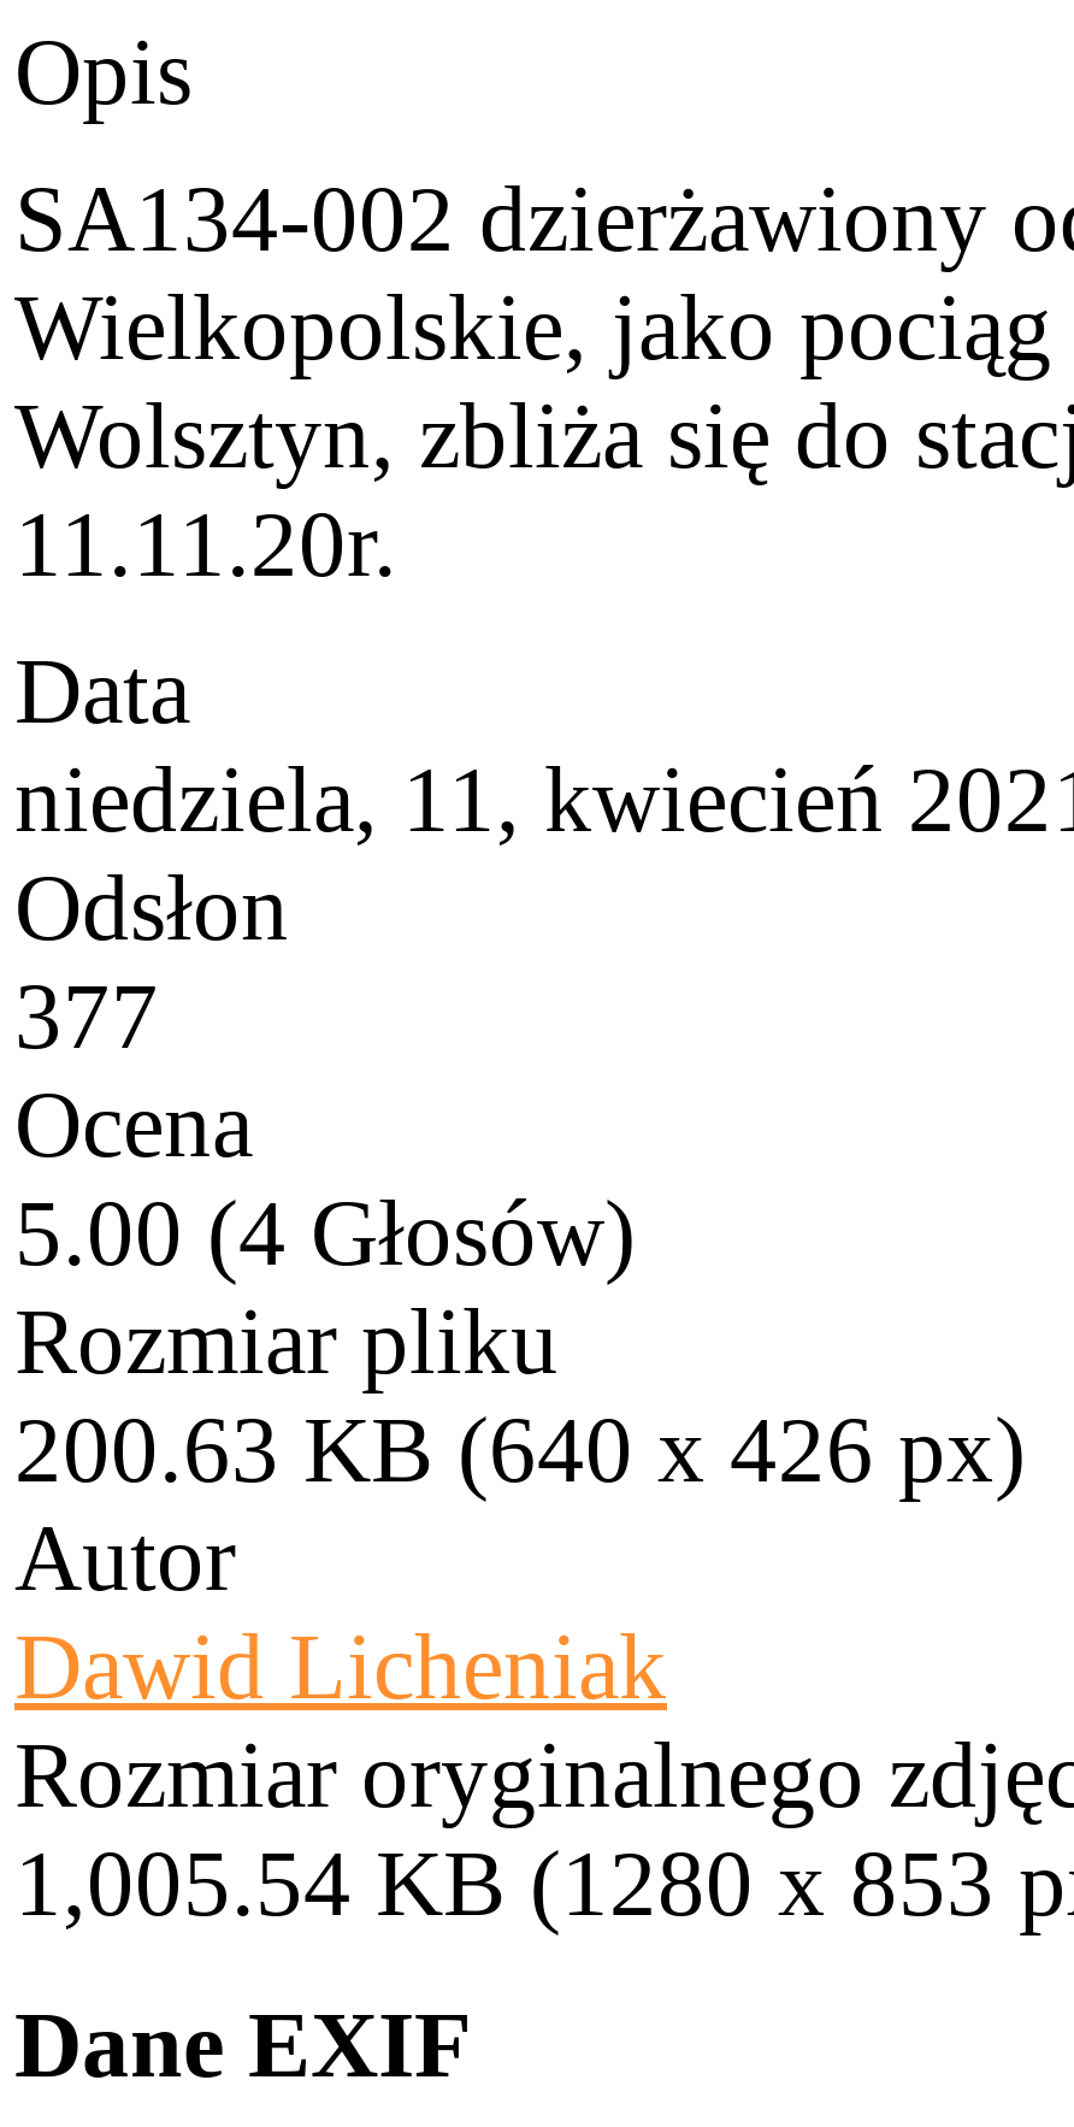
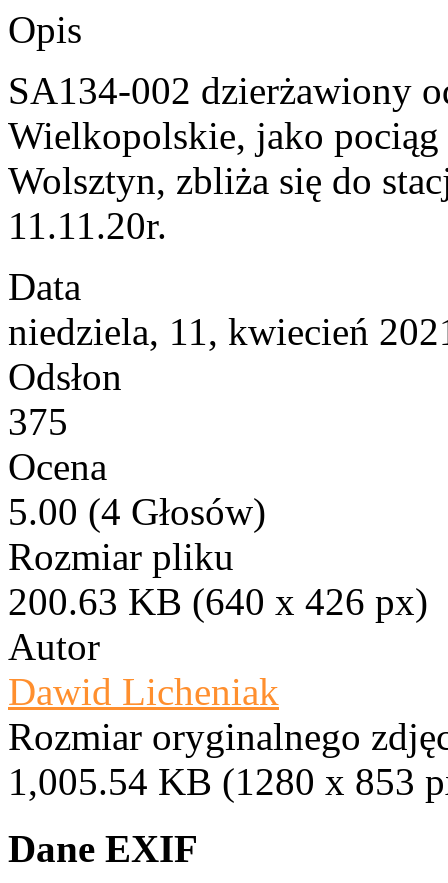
- 377
+ 375
